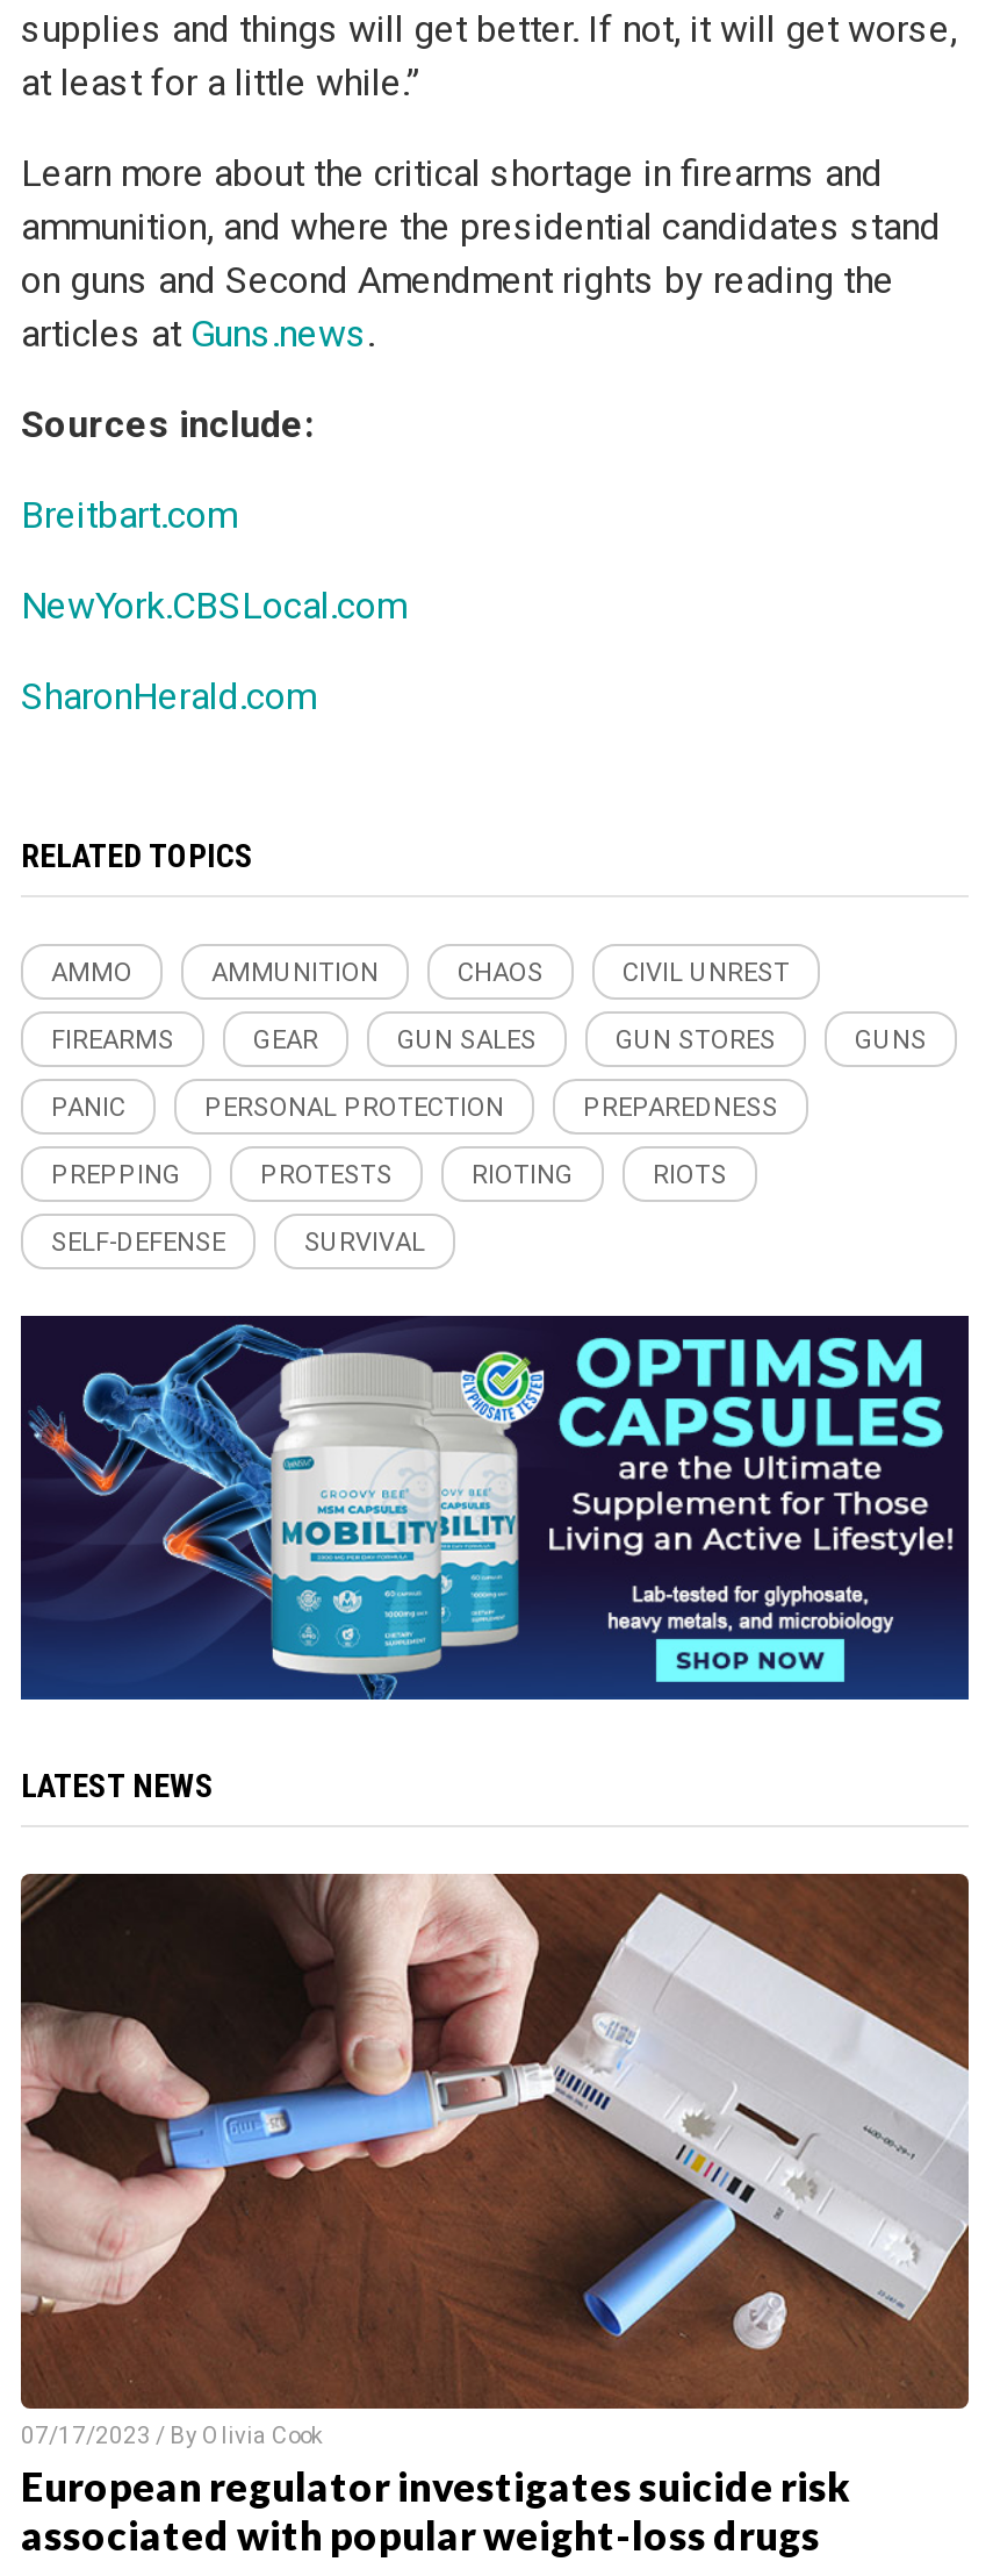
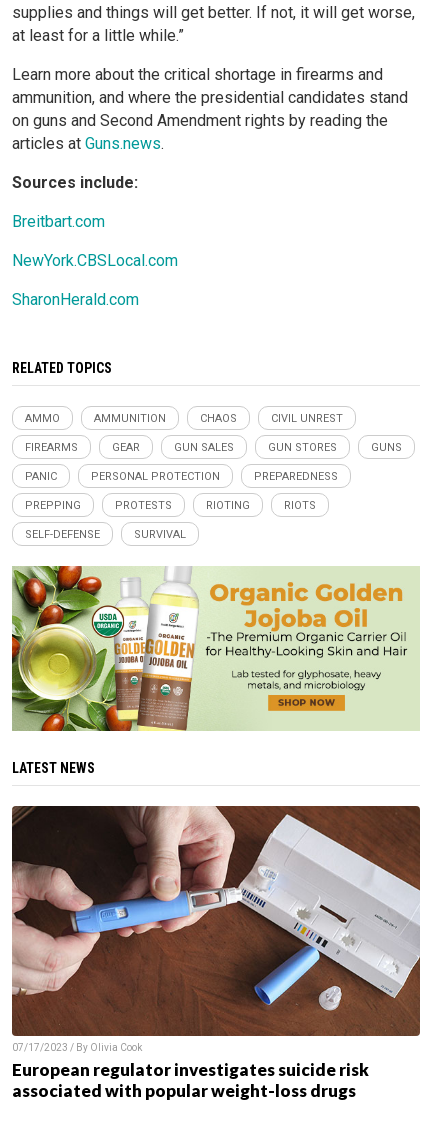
- [image]
+ [image]
